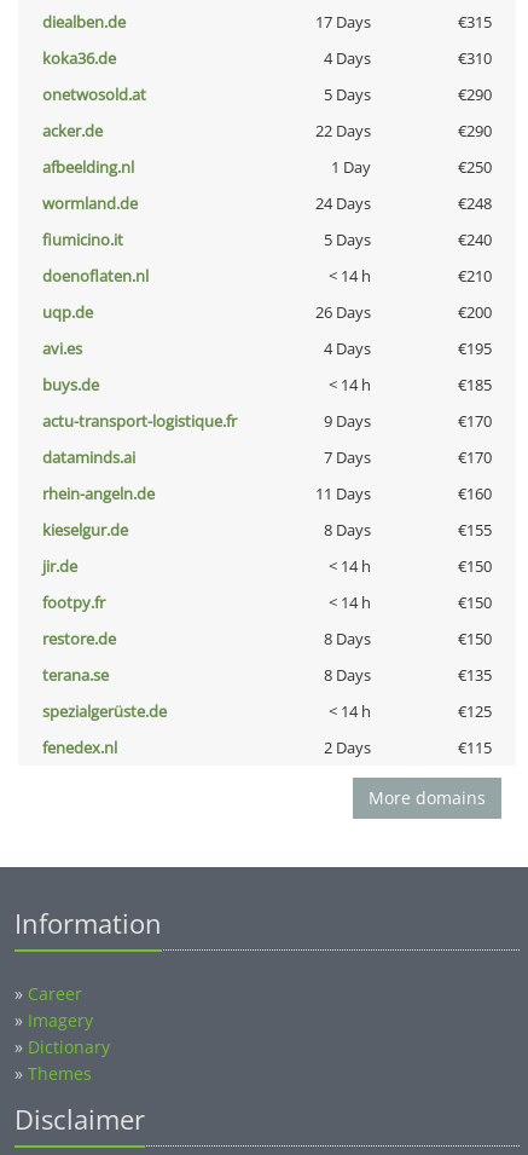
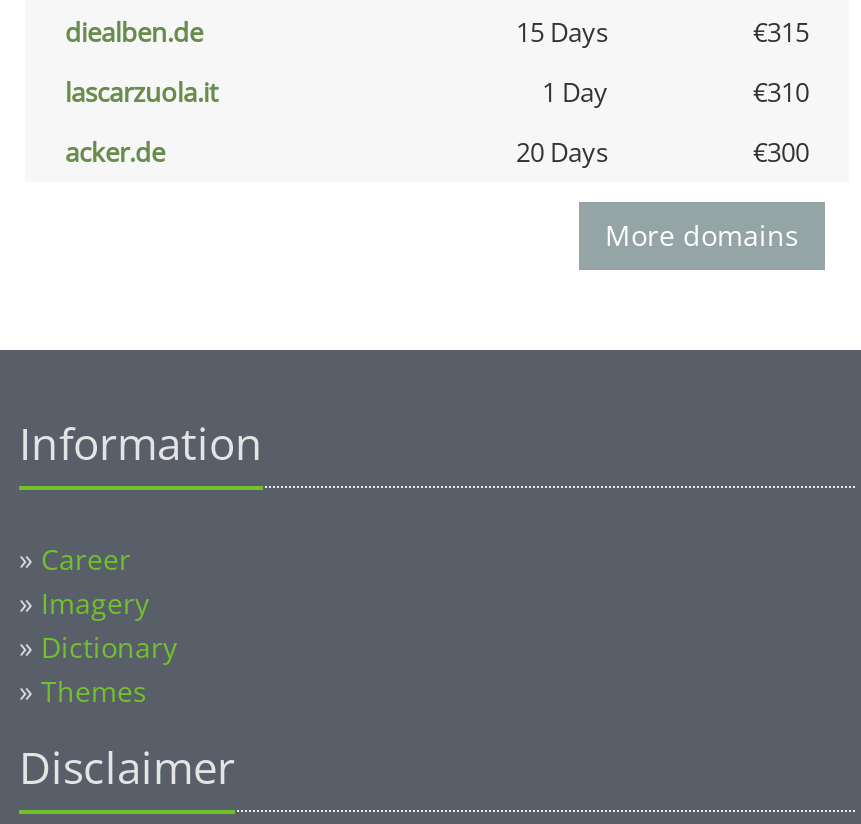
- 17 Days
+ 15 Days

- koka36.de
- 4 Days
+ lascarzuola.it
+ 1 Day

- onetwosold.at
- 5 Days
- €290

- 22 Days
- €290
- afbeelding.nl
- 1 Day
- €250
- wormland.de
- 24 Days
- €248
- fiumicino.it
- 5 Days
- €240
- doenoflaten.nl
- < 14 h
- €210
- uqp.de
- 26 Days
- €200
- avi.es
- 4 Days
- €195
- buys.de
- < 14 h
- €185
- actu-transport-logistique.fr
- 9 Days
- €170
- dataminds.ai
- 7 Days
- €170
- rhein-angeln.de
- 11 Days
- €160
- kieselgur.de
- 8 Days
- €155
- jir.de
- < 14 h
- €150
- footpy.fr
- < 14 h
- €150
- restore.de
- 8 Days
- €150
- terana.se
- 8 Days
- €135
- spezialgerüste.de
- < 14 h
- €125
- fenedex.nl
- 2 Days
- €115
+ 20 Days
+ €300
